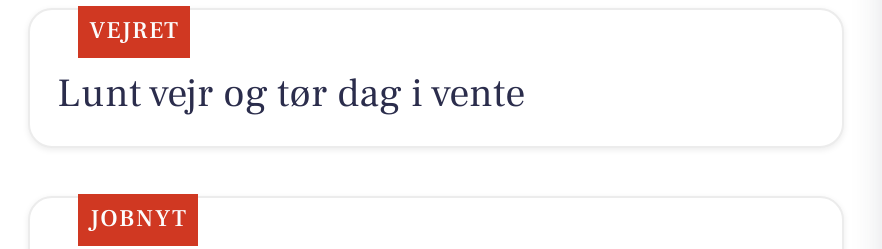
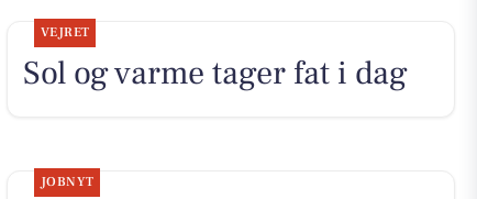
- Lunt vejr og tør dag i vente
+ Sol og varme tager fat i dag
